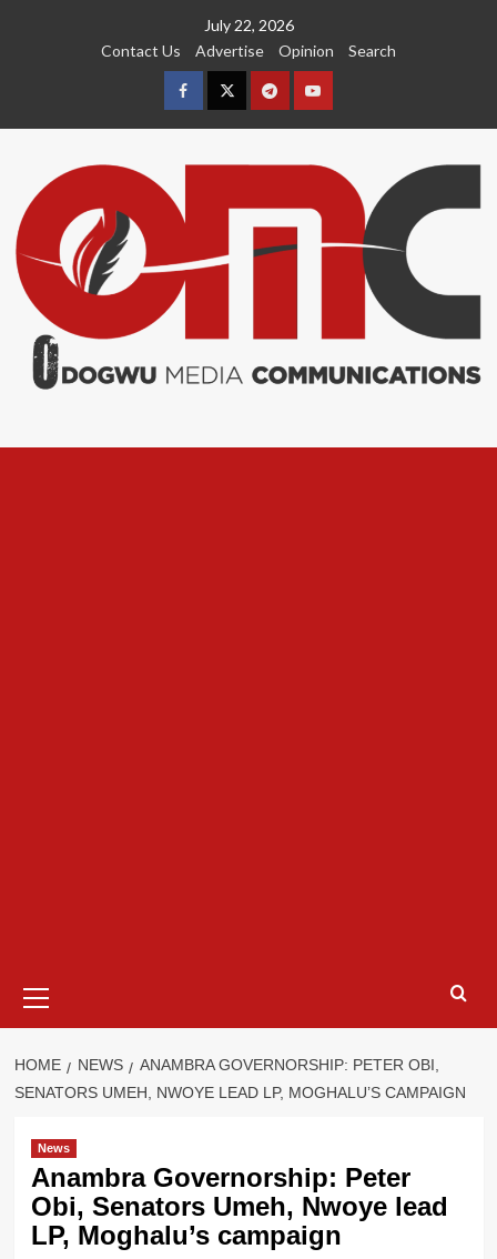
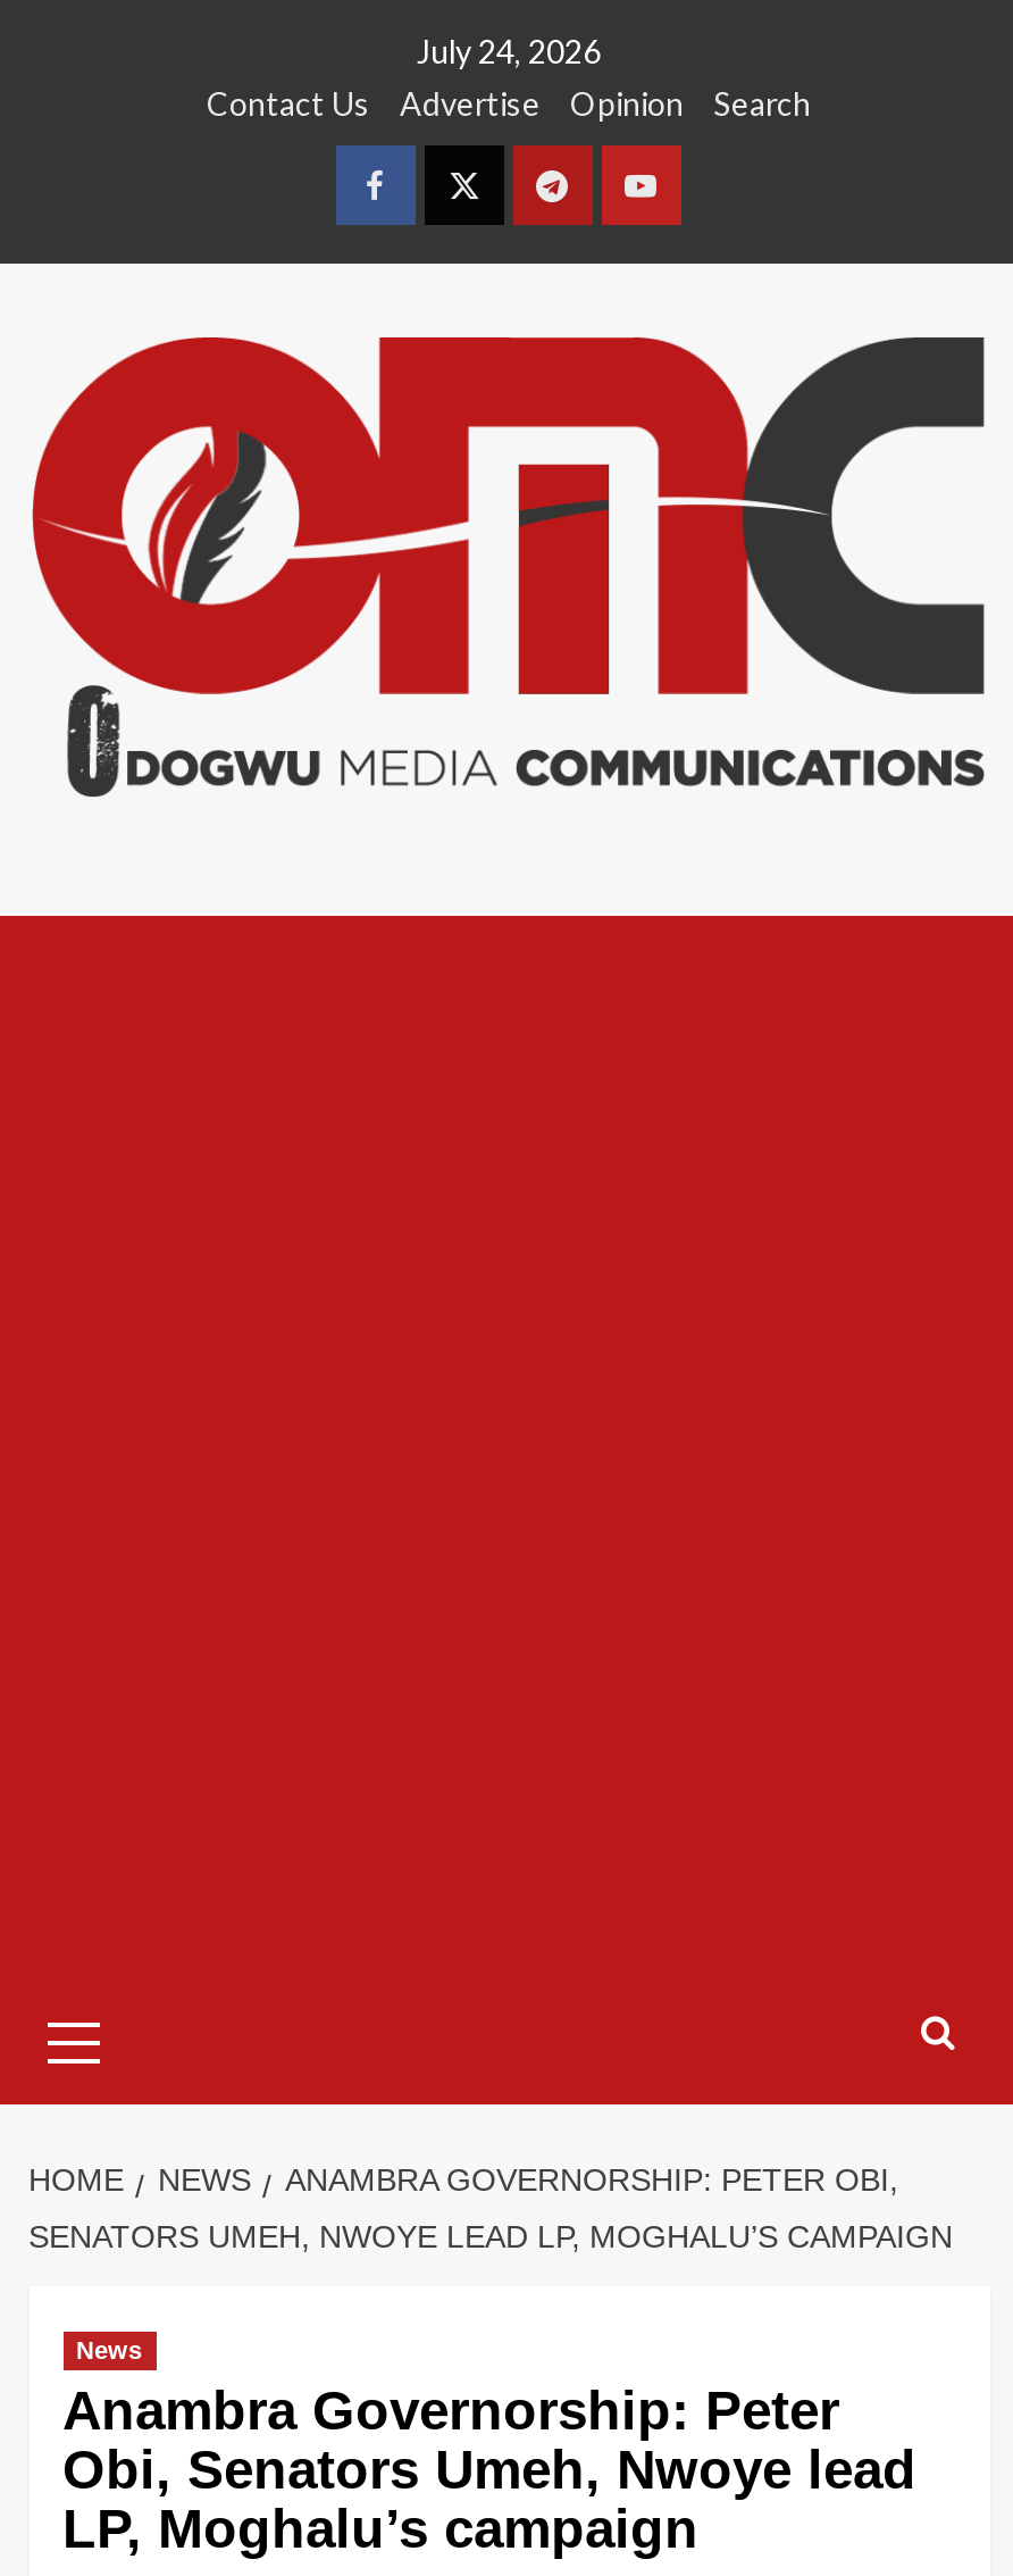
- July 22, 2026
+ July 24, 2026
